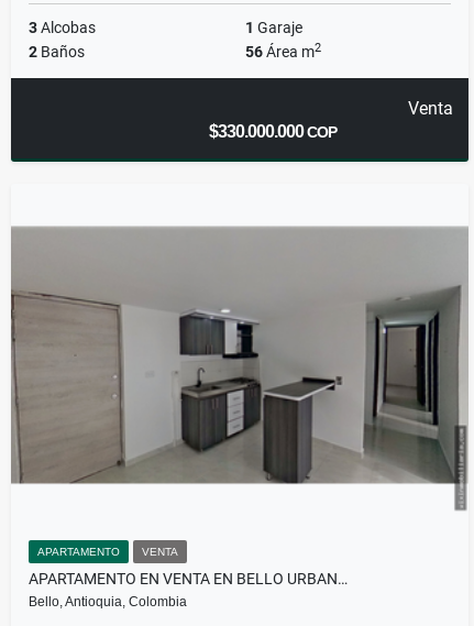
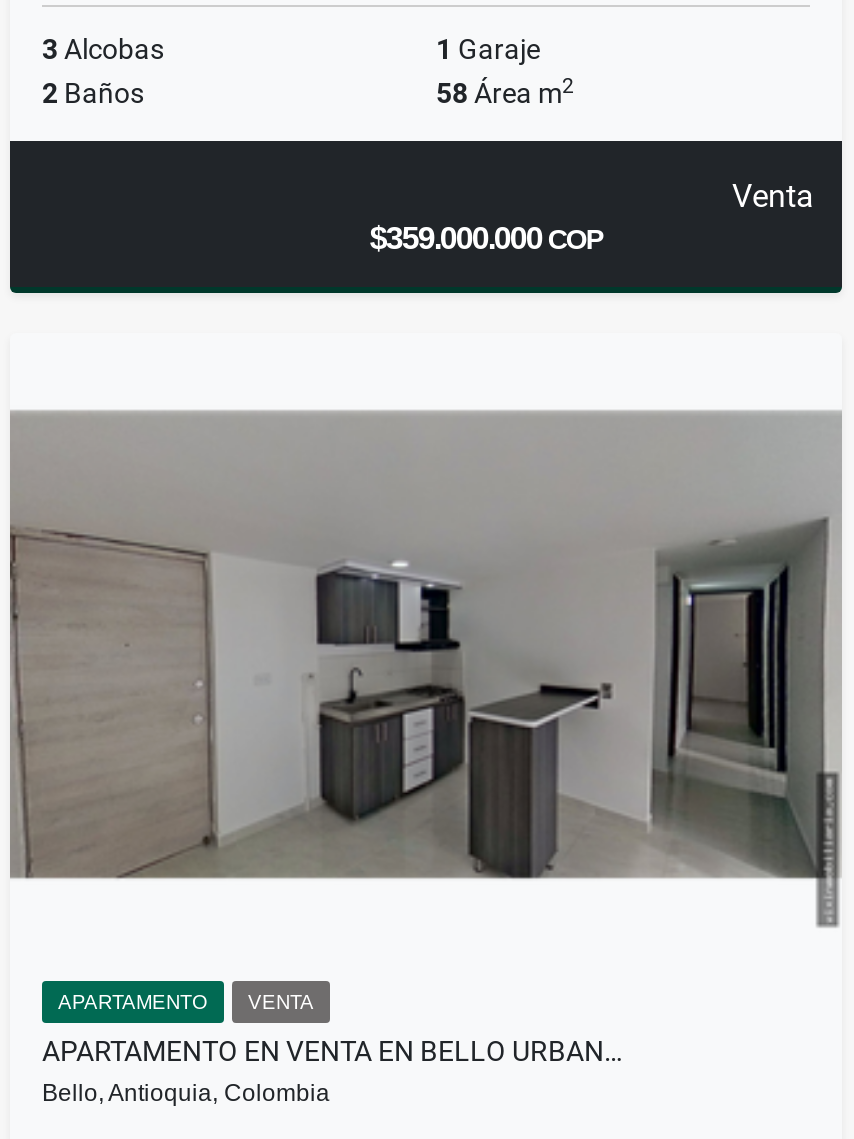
- 56 Área m2
+ 58 Área m2

- $330.000.000 COP
+ $359.000.000 COP
